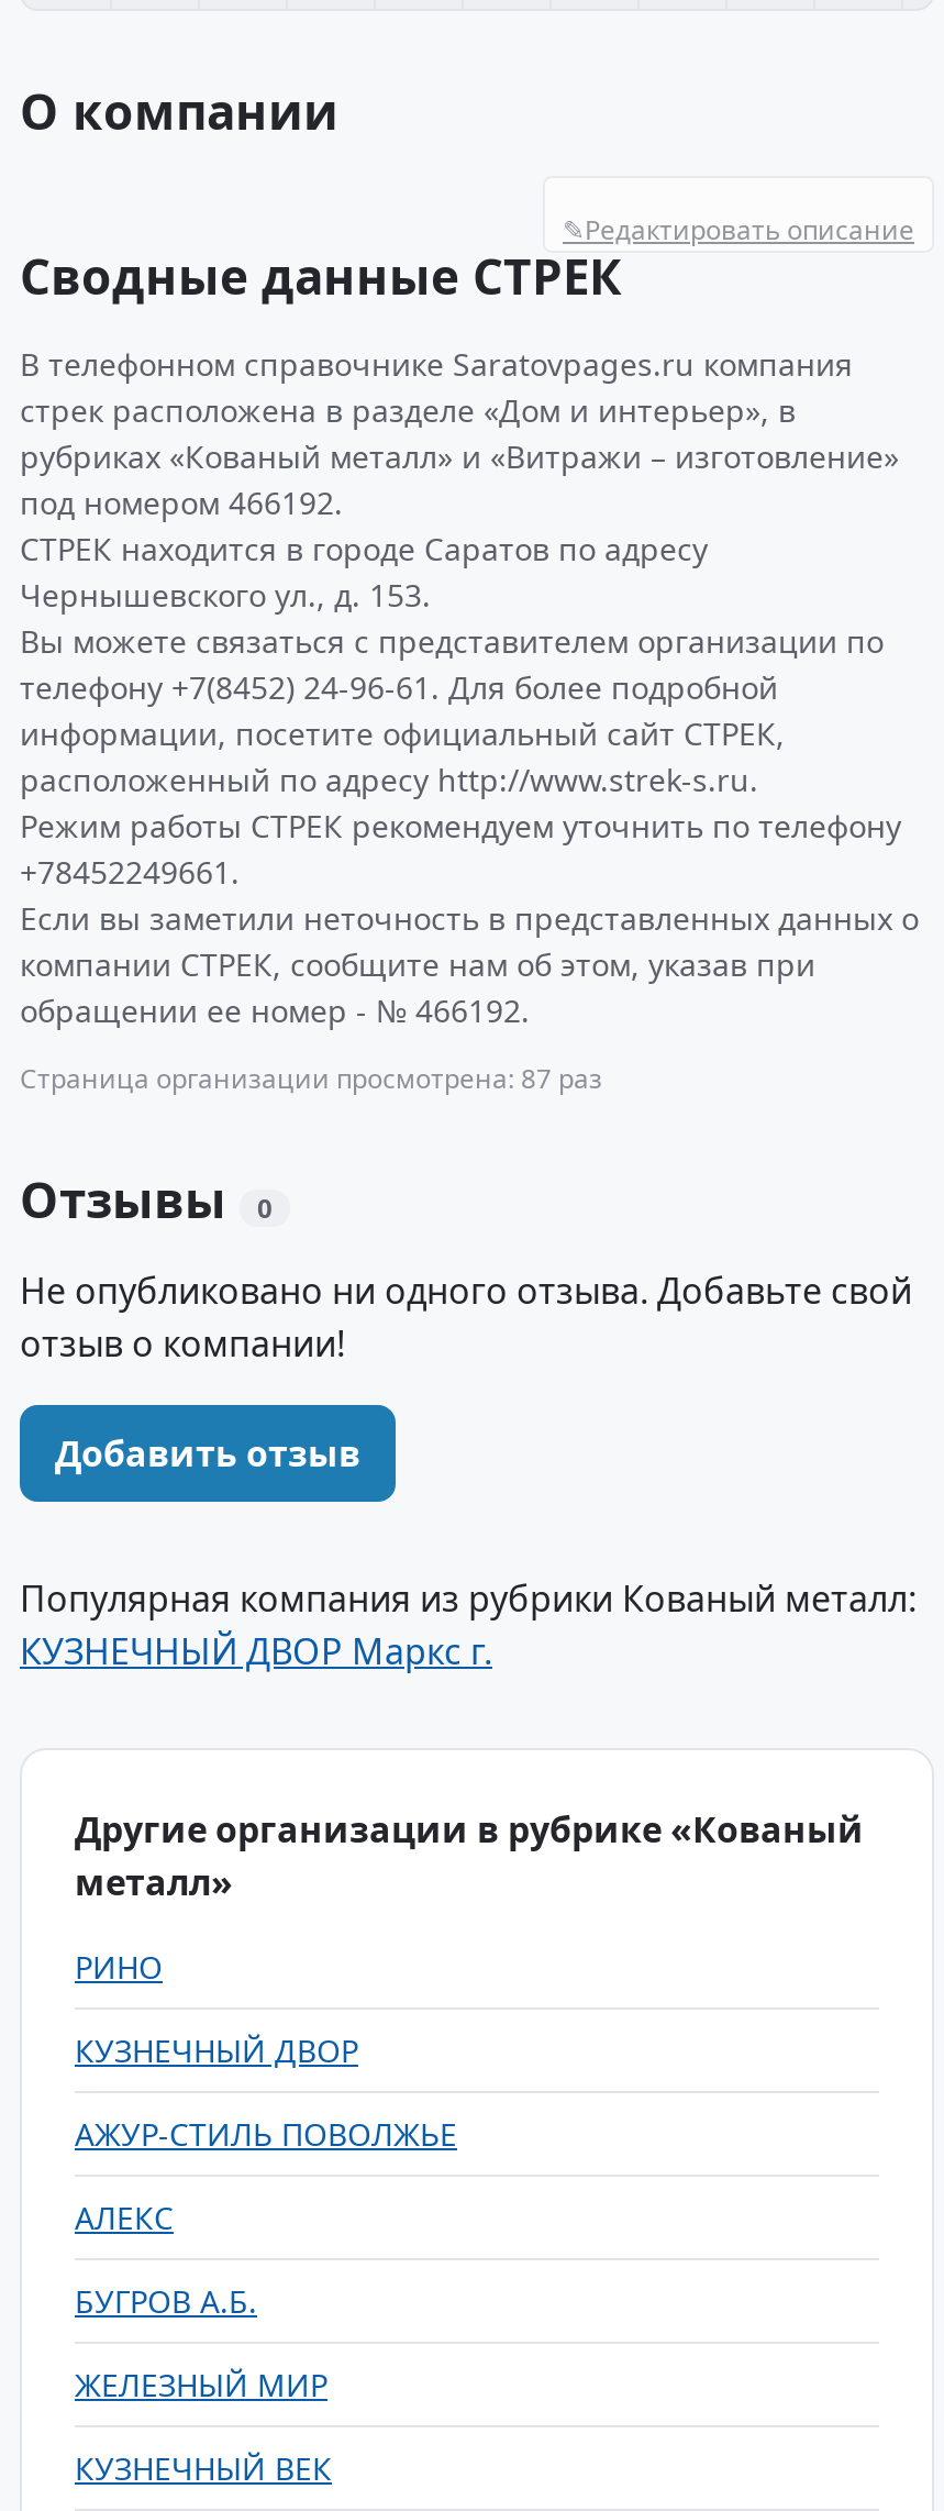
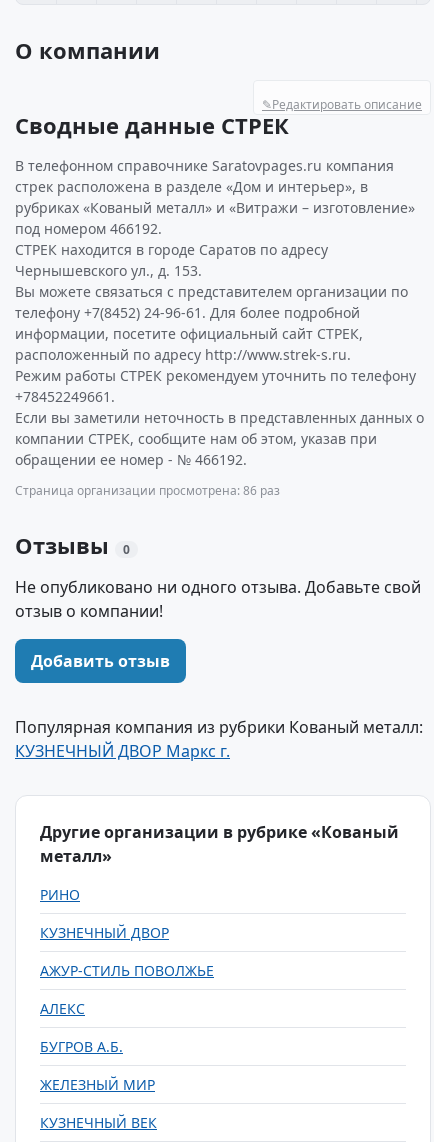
- Страница организации просмотрена: 87 раз
+ Страница организации просмотрена: 86 раз
